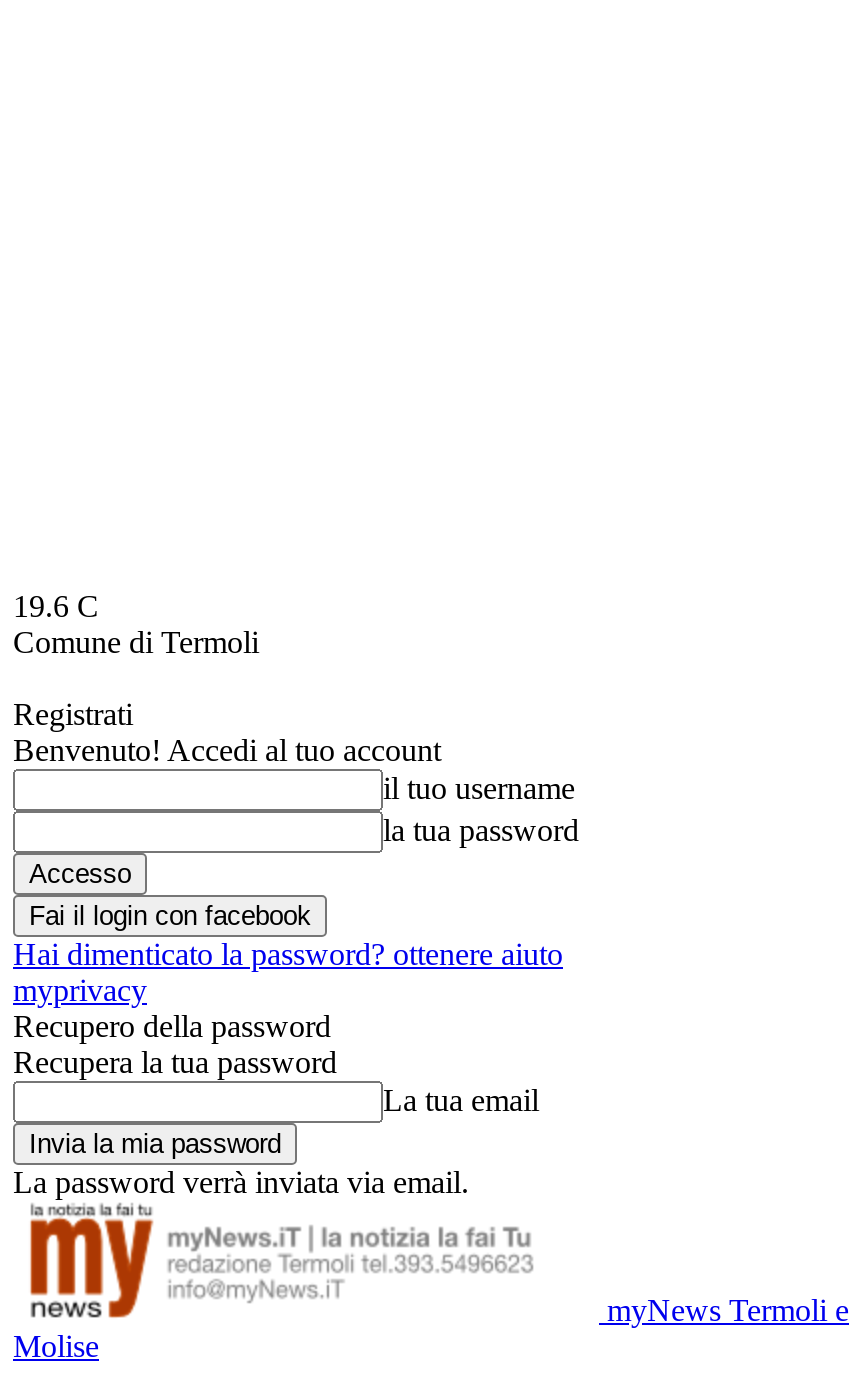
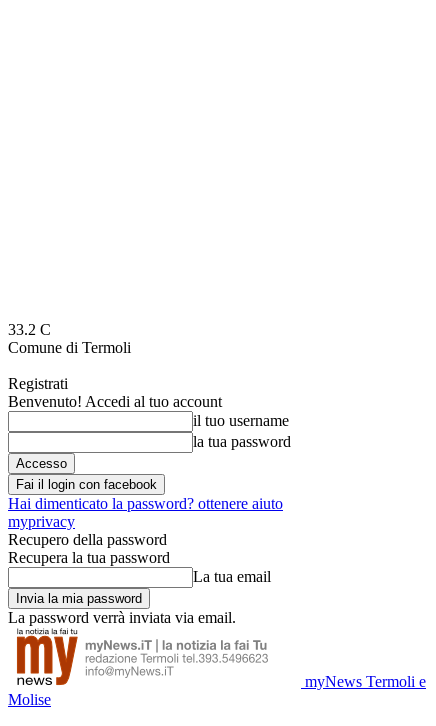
- 19.6 C
+ 33.2 C
